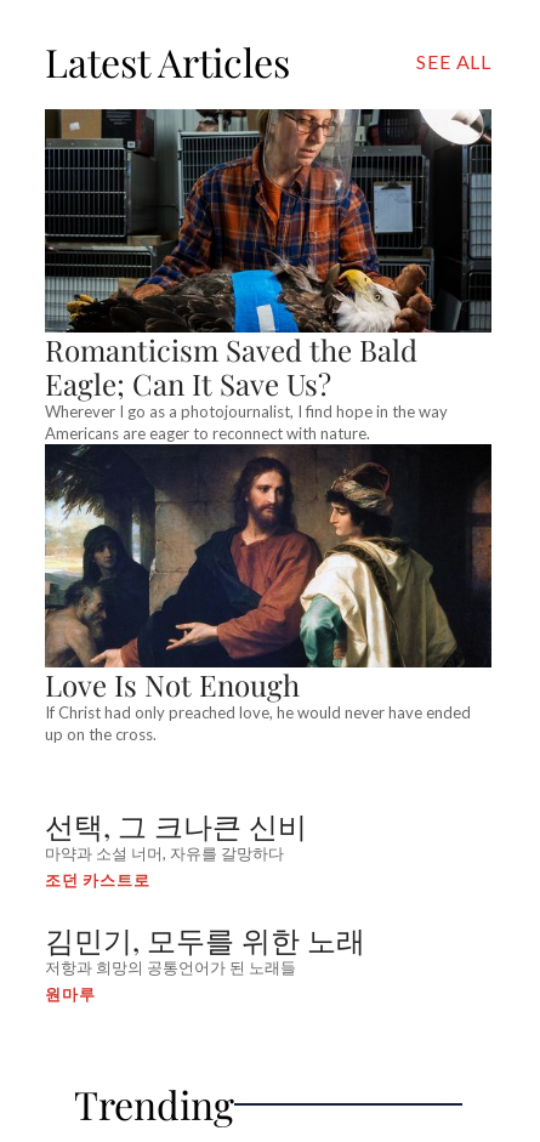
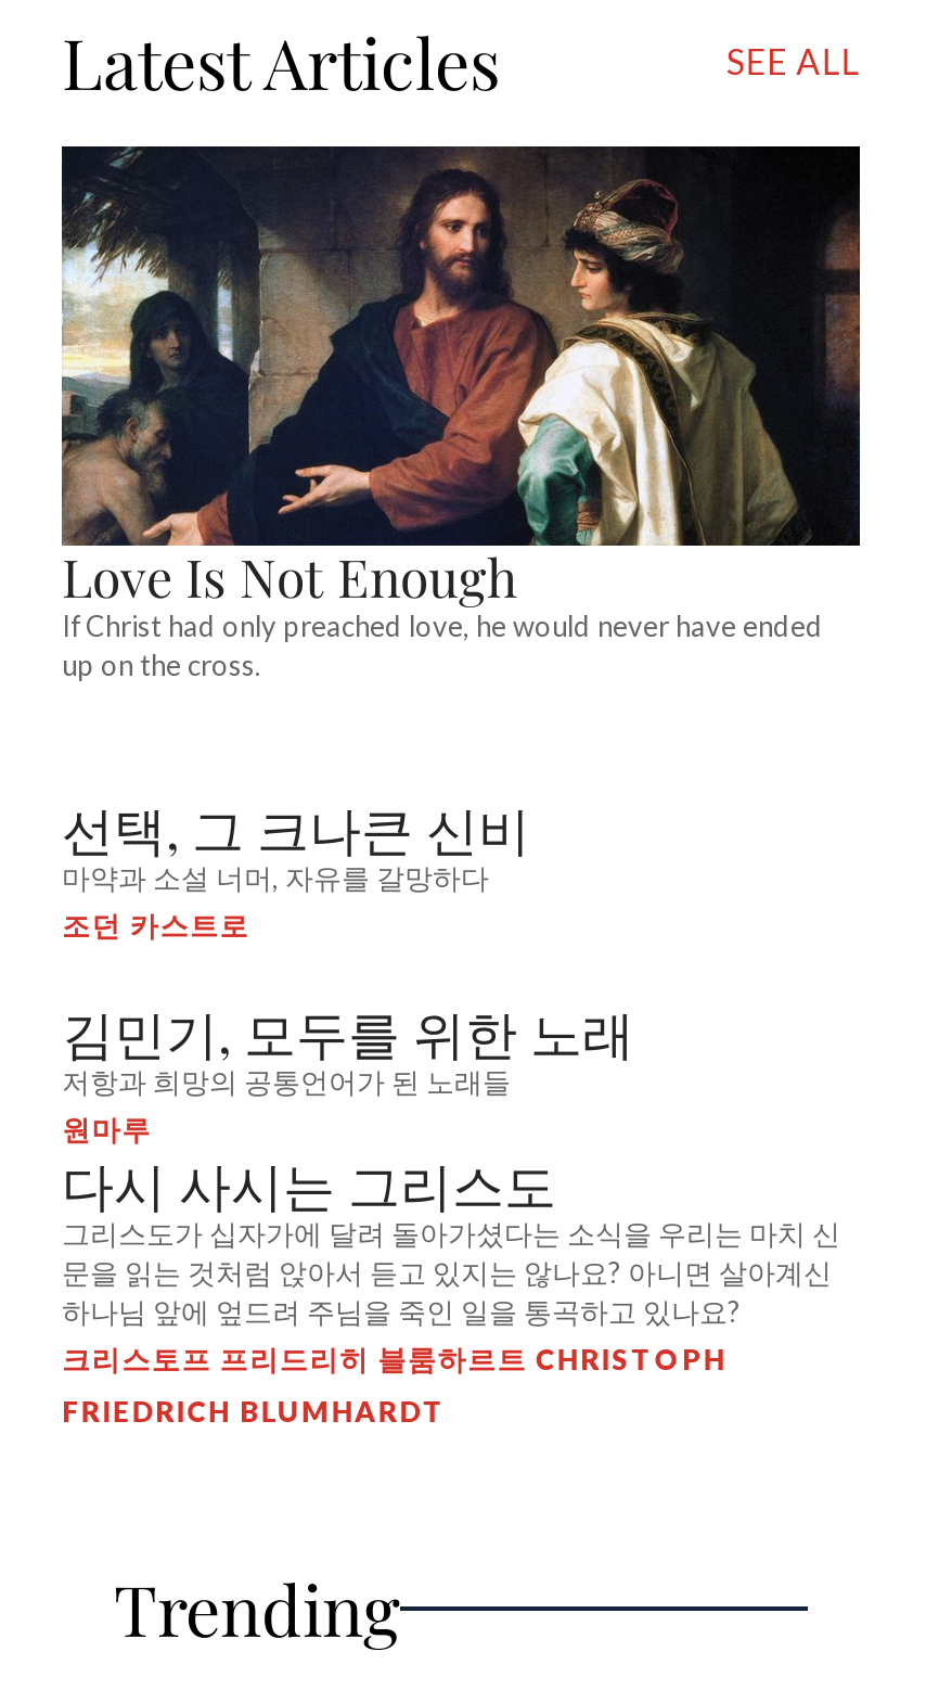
- [image]
- Romanticism Saved the Bald
- Eagle; Can It Save Us?
- Wherever I go as a photojournalist, I find hope in the way
- Americans are eager to reconnect with nature.

moved up: [image] | Love Is Not Enough | If Christ had only preached love, he would never have ended | ... | 저항과 희망의 공통언어가 된 노래들 | 원마루

+ 다시 사시는 그리스도
+ 그리스도가 십자가에 달려 돌아가셨다는 소식을 우리는 마치 신
+ 문을 읽는 것처럼 앉아서 듣고 있지는 않나요? 아니면 살아계신
+ 하나님 앞에 엎드려 주님을 죽인 일을 통곡하고 있나요?
+ 크리스토프 프리드리히 블룸하르트 CHRISTOPH
+ FRIEDRICH BLUMHARDT
